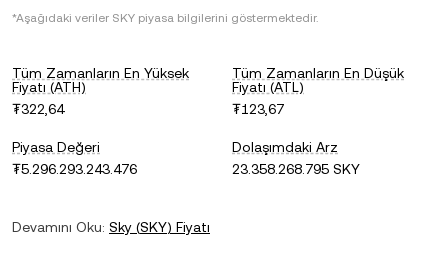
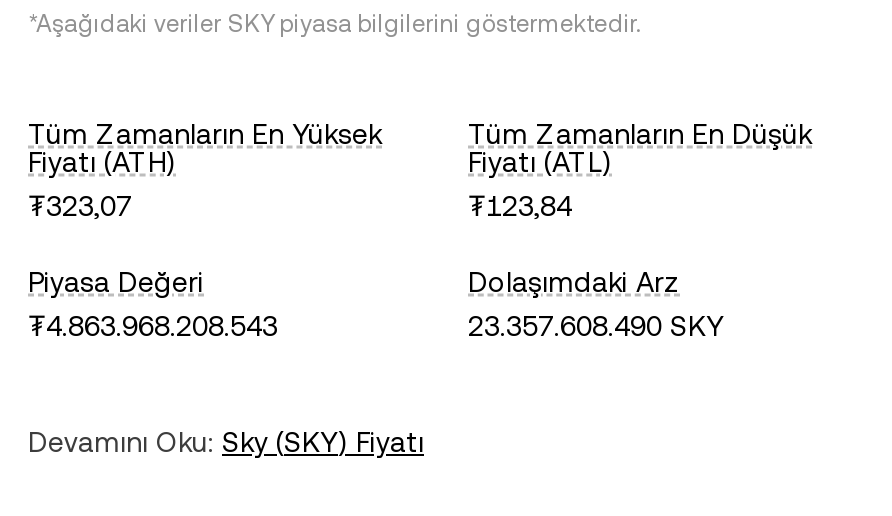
- ₮322,64
+ ₮323,07

- ₮123,67
+ ₮123,84

- ₮5.296.293.243.476
+ ₮4.863.968.208.543

- 23.358.268.795 SKY
+ 23.357.608.490 SKY
